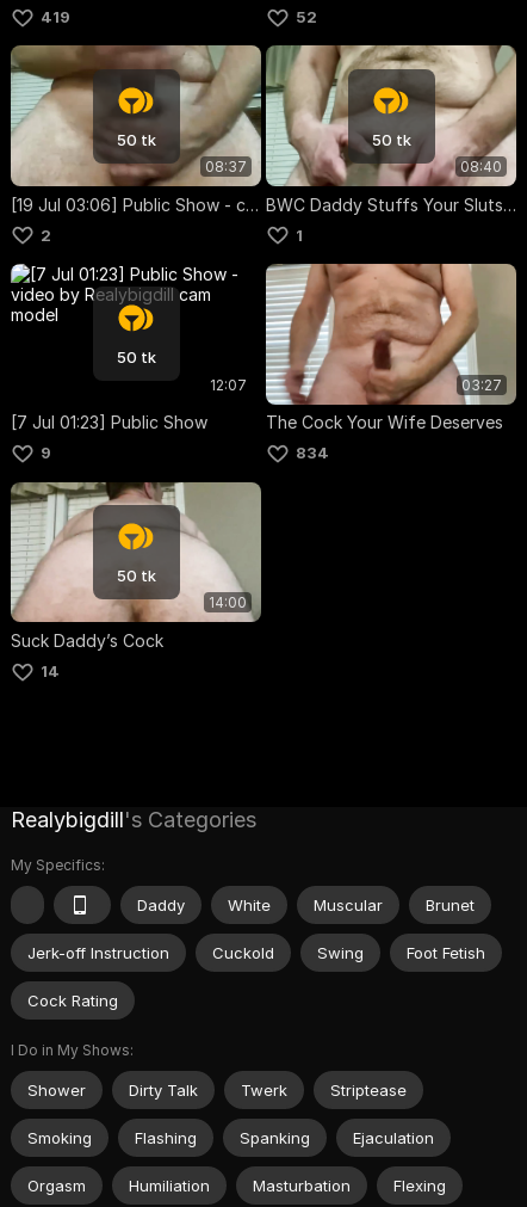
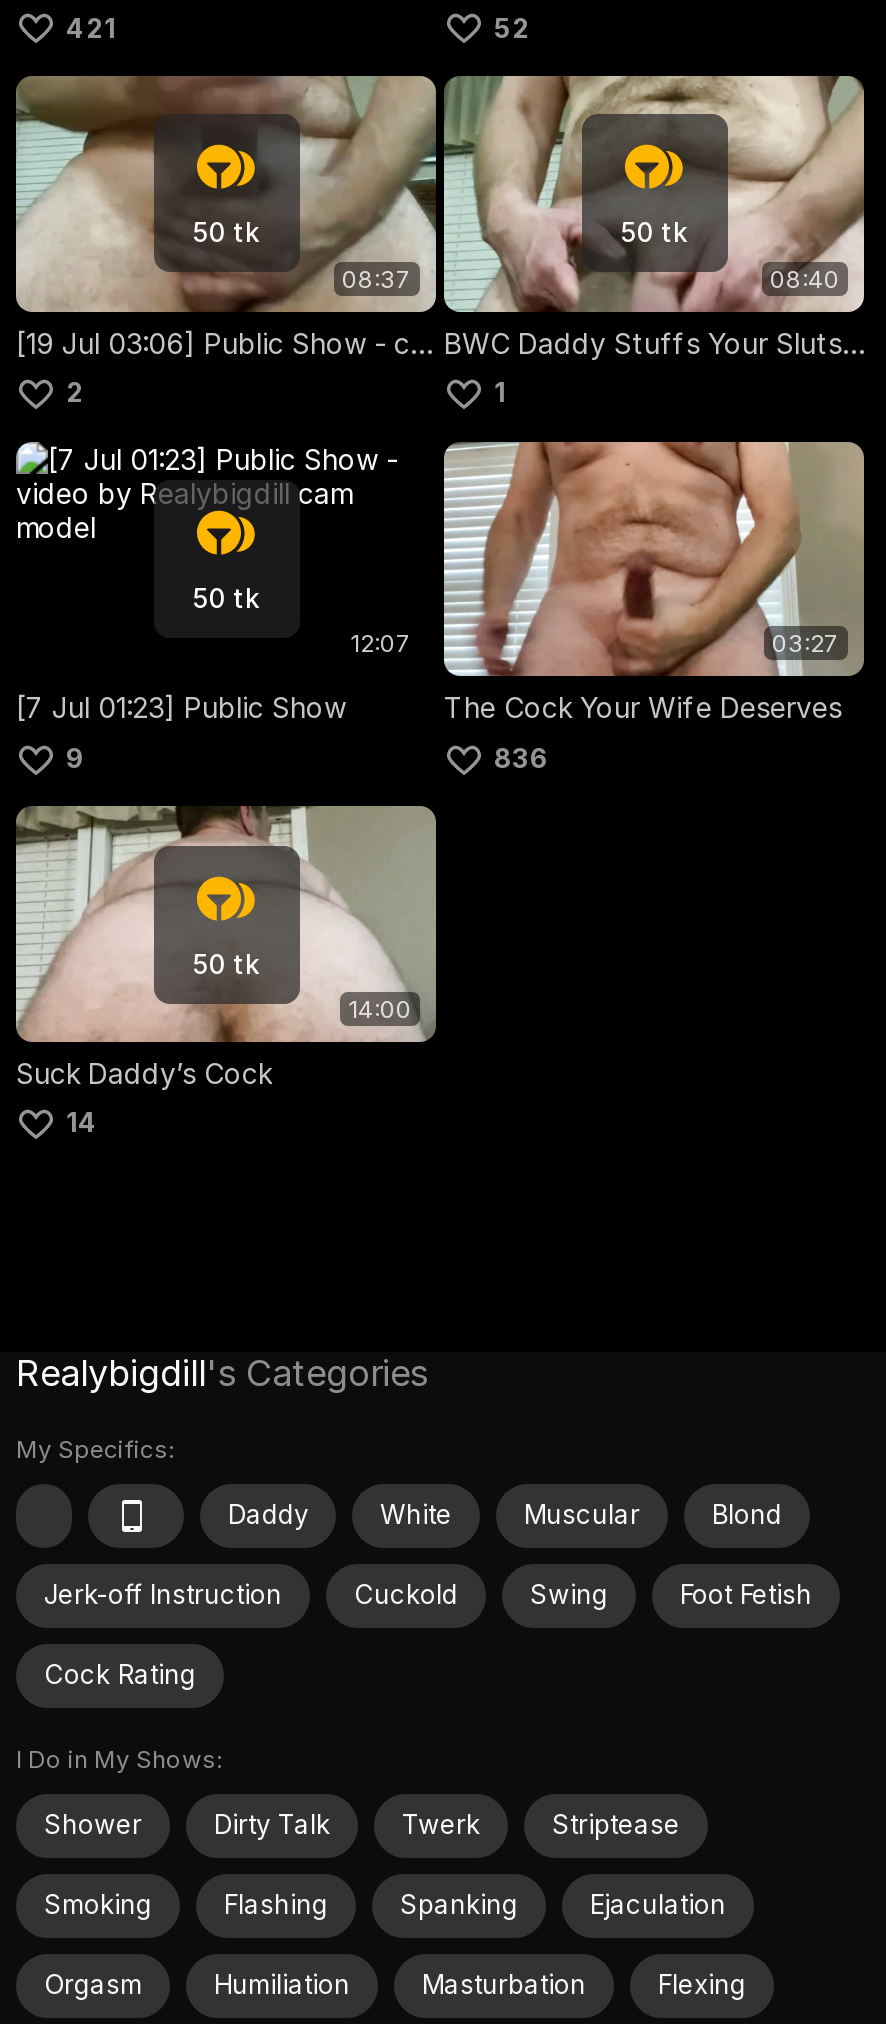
- 419
+ 421

- 834
+ 836

- Brunet
+ Blond
